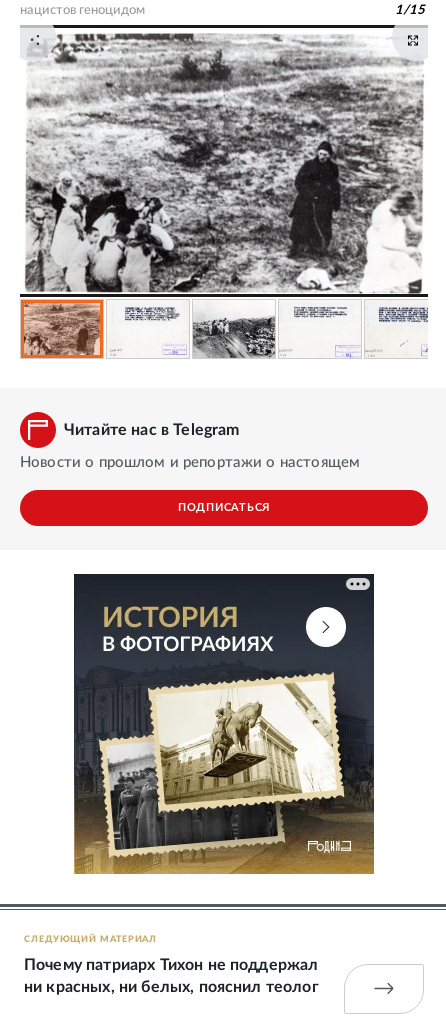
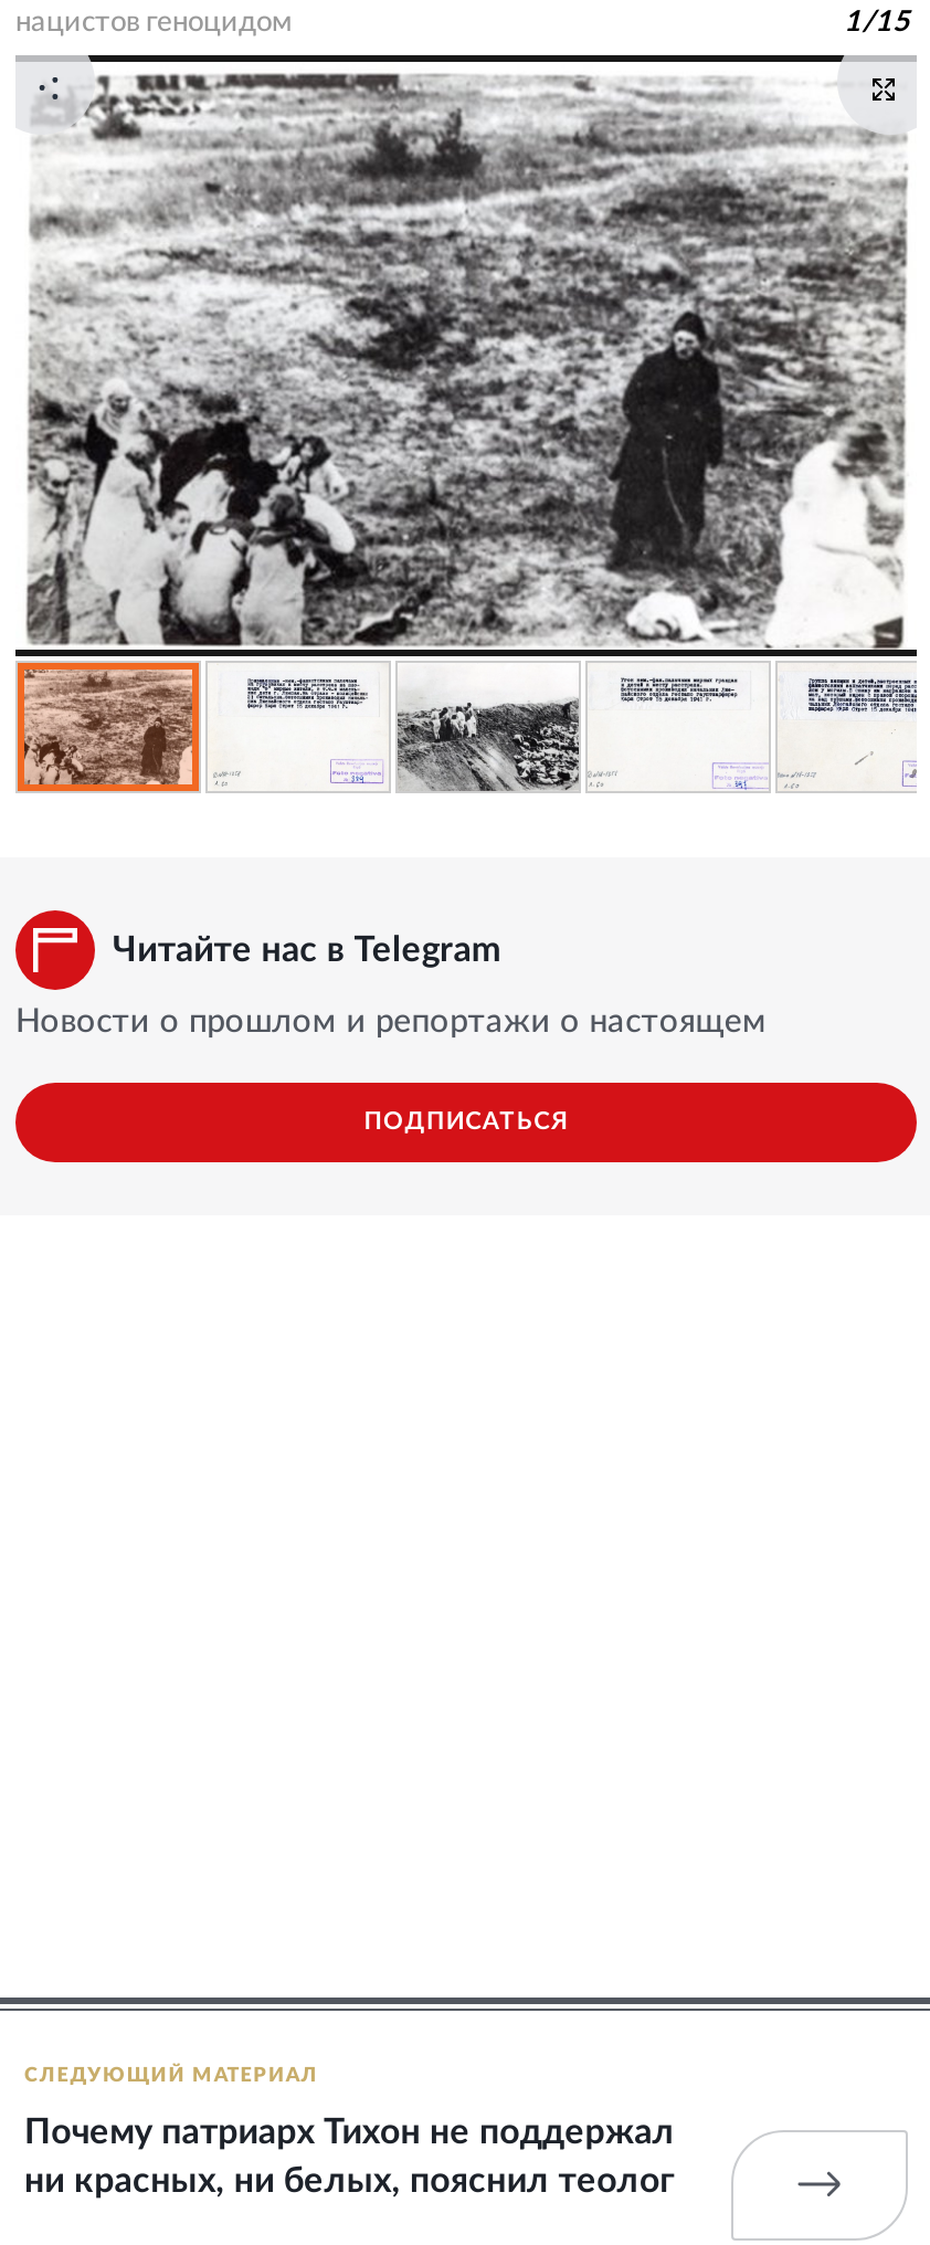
- [image]
